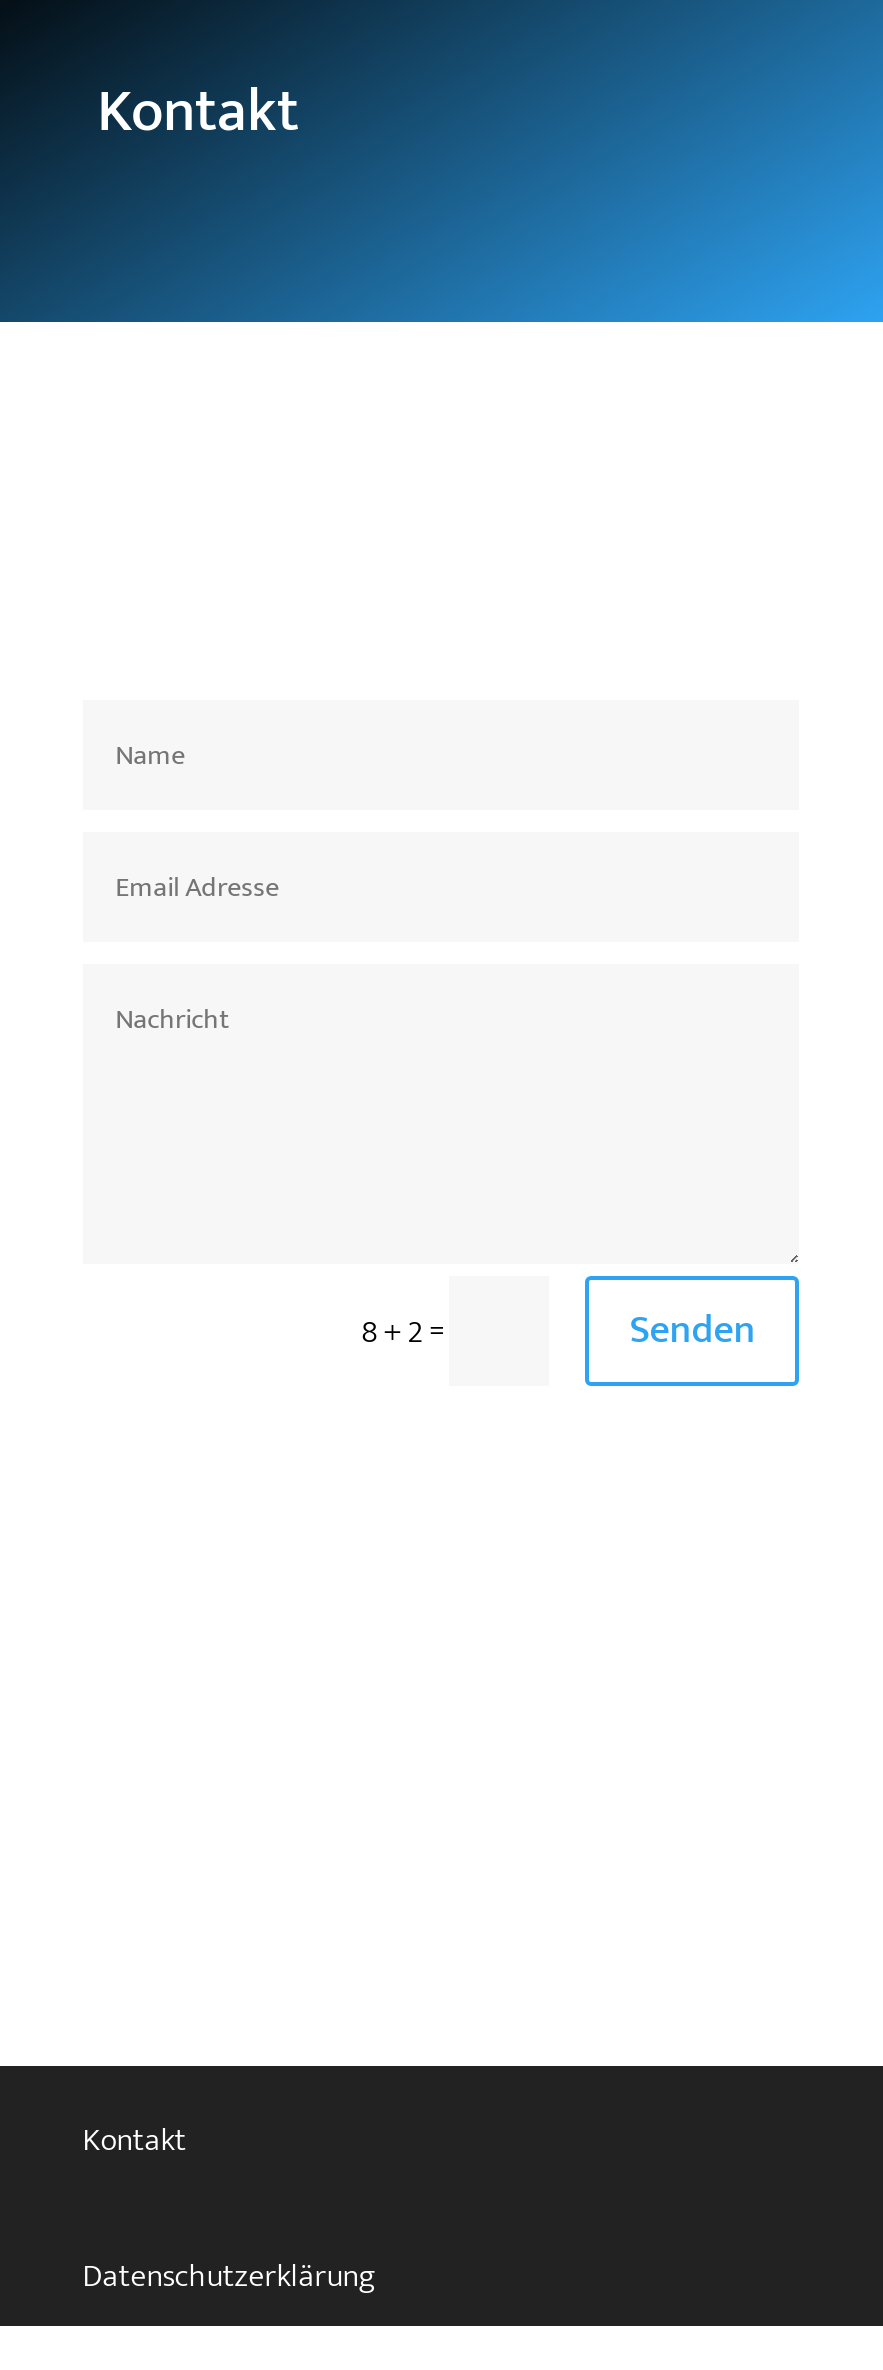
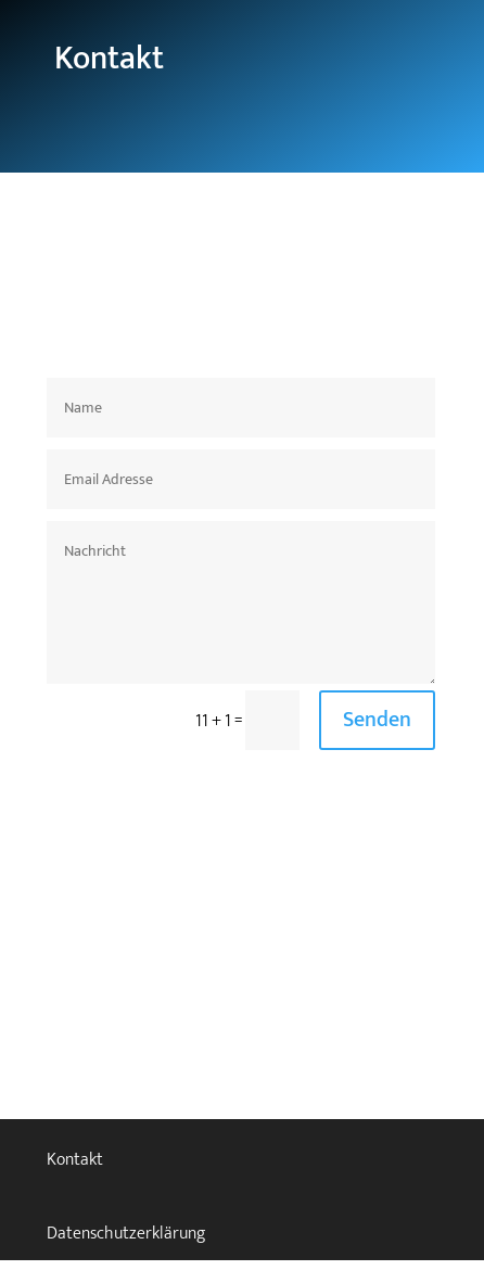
- 8 + 2=
+ 11 + 1=
